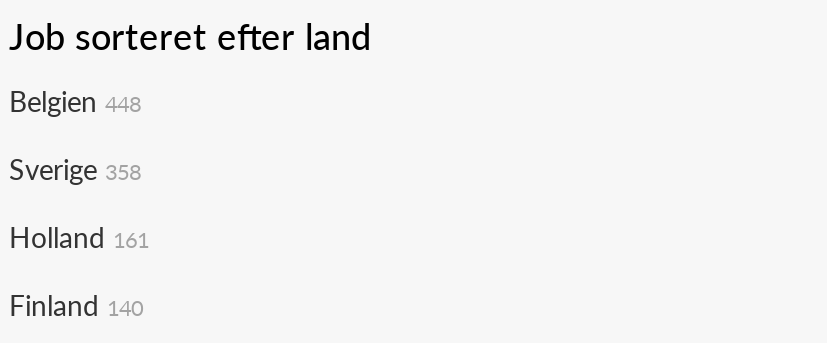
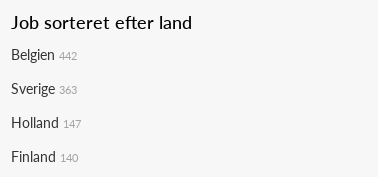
- Belgien 448
+ Belgien 442

- Sverige 358
+ Sverige 363

- Holland 161
+ Holland 147
